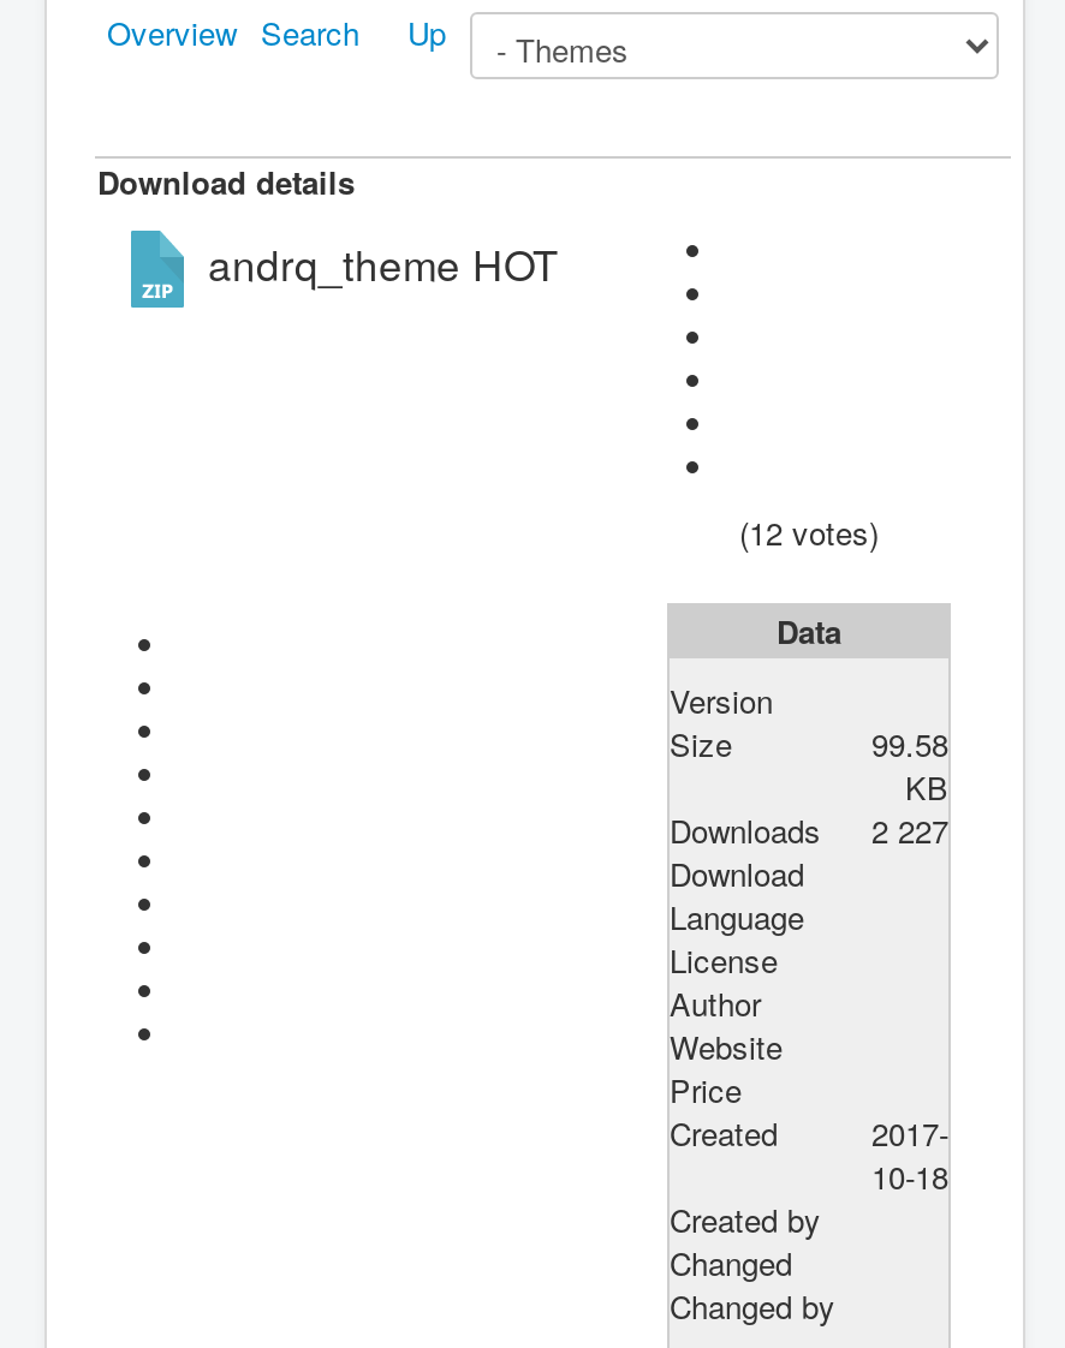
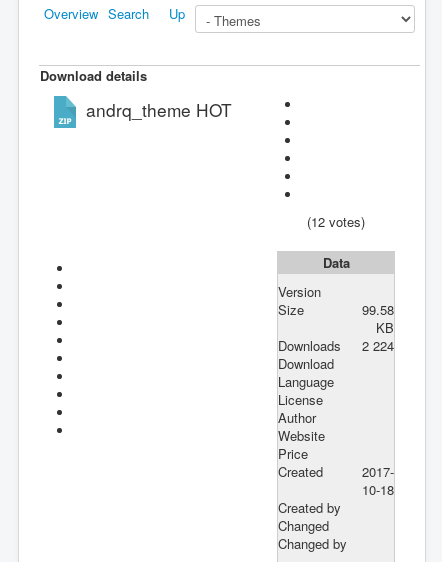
- Downloads 2 227
+ Downloads 2 224
